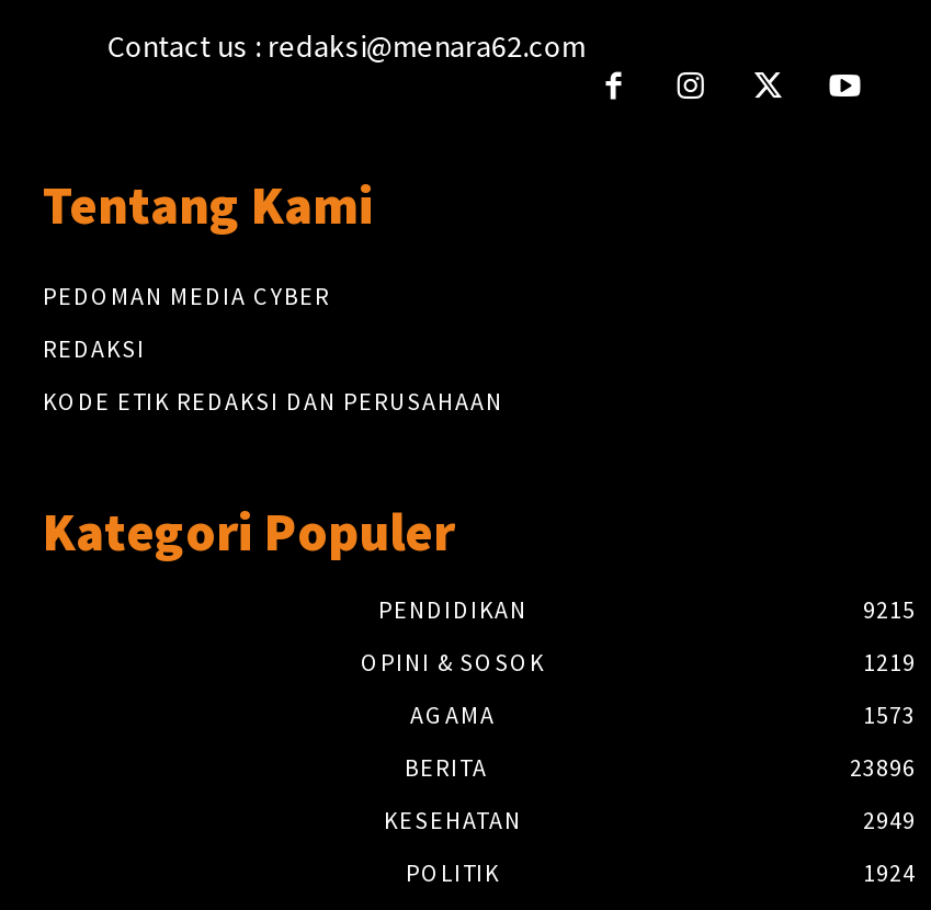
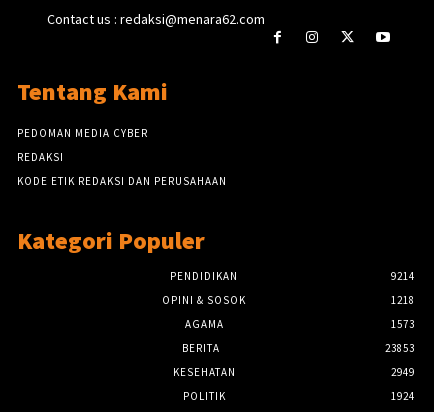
- 9215
+ 9214

- 1219
+ 1218

- 23896
+ 23853
